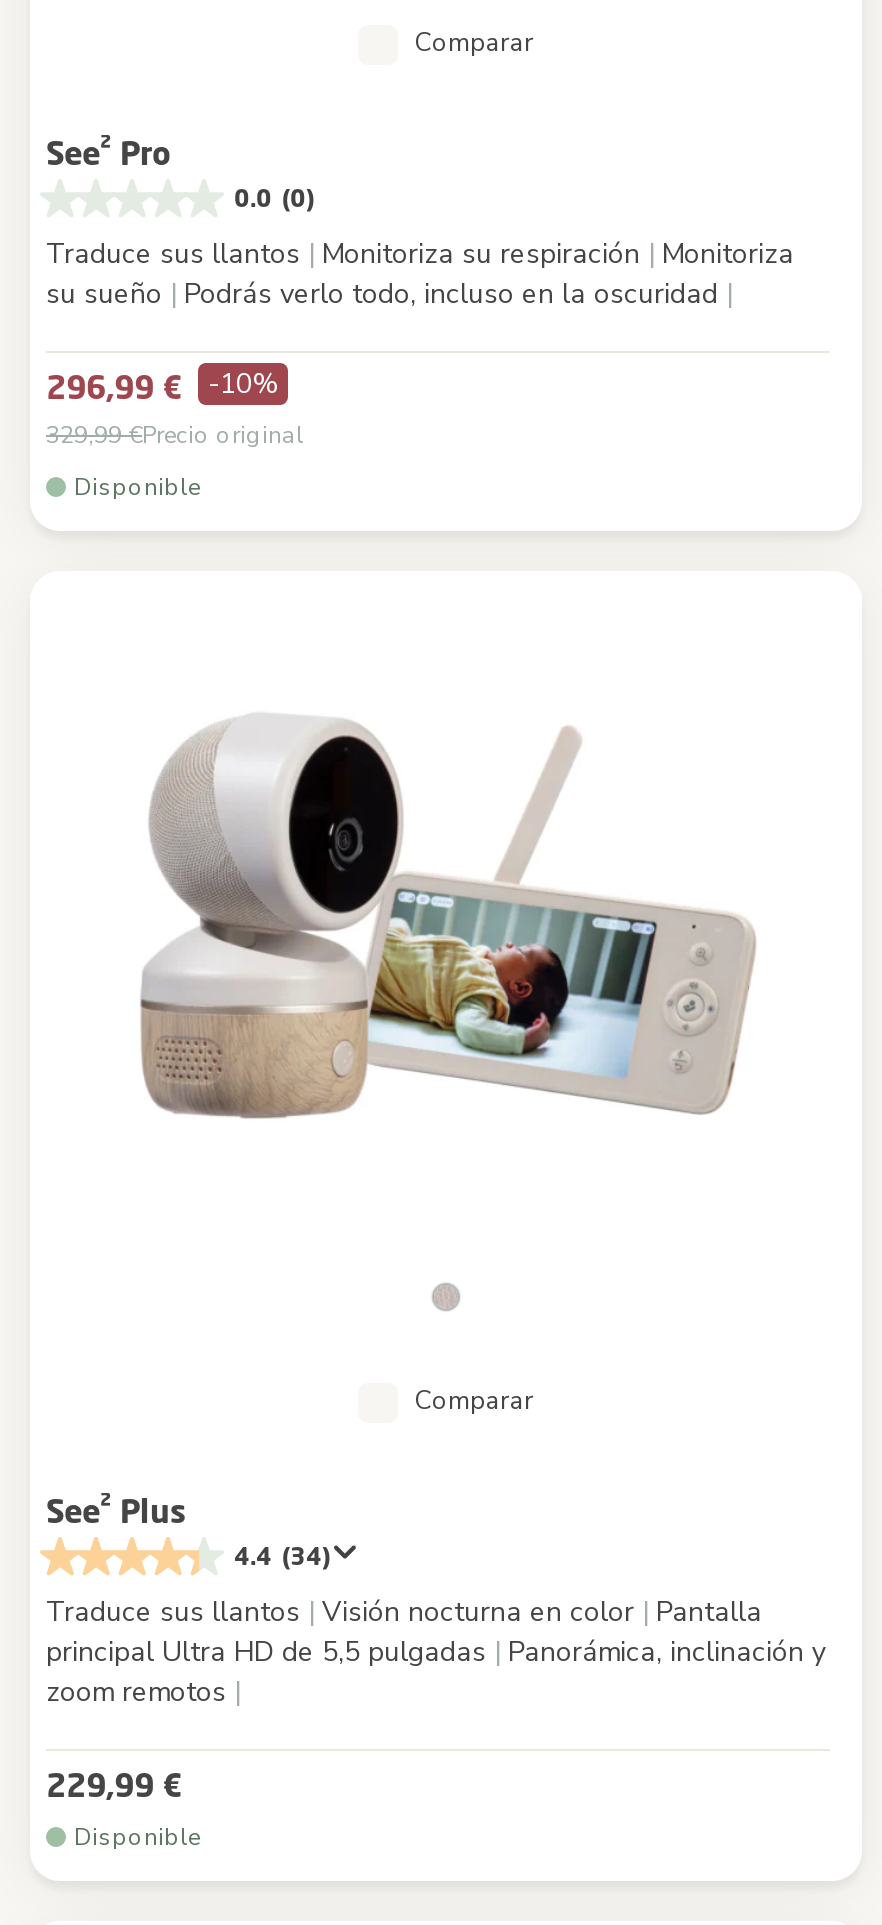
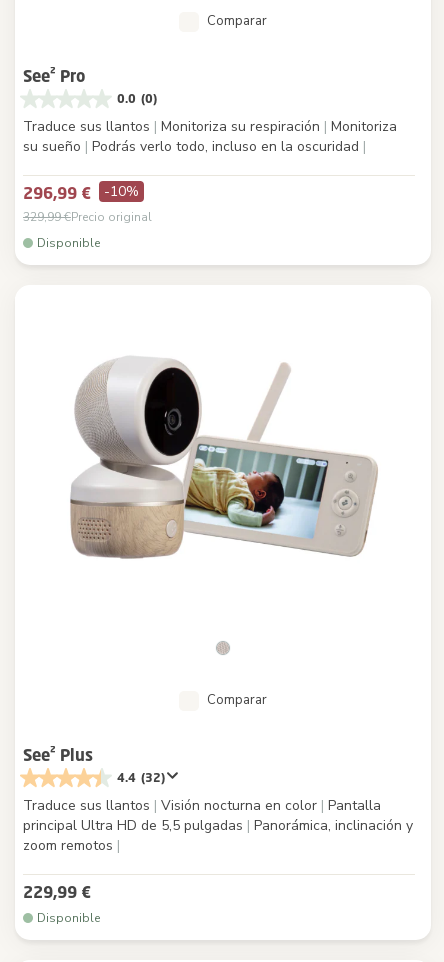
- 4.4 (34)
+ 4.4 (32)
